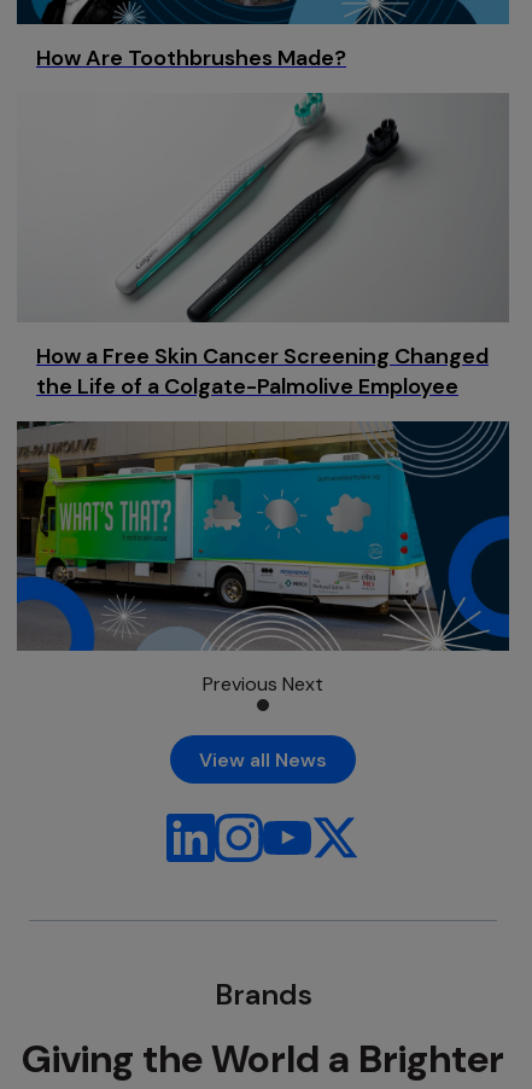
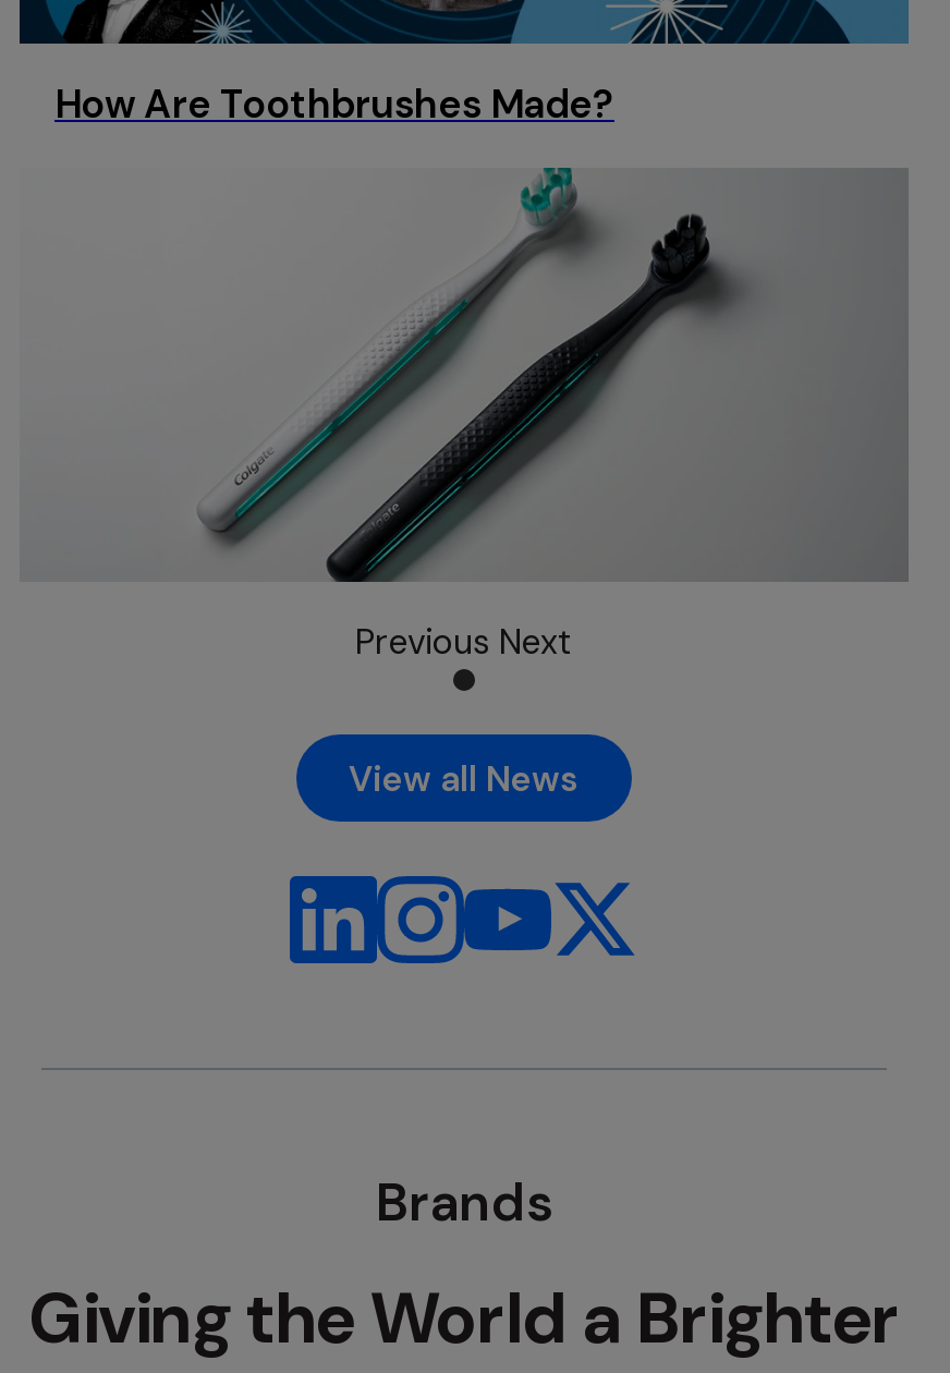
- How a Free Skin Cancer Screening Changed
- the Life of a Colgate-Palmolive Employee

- [image]
